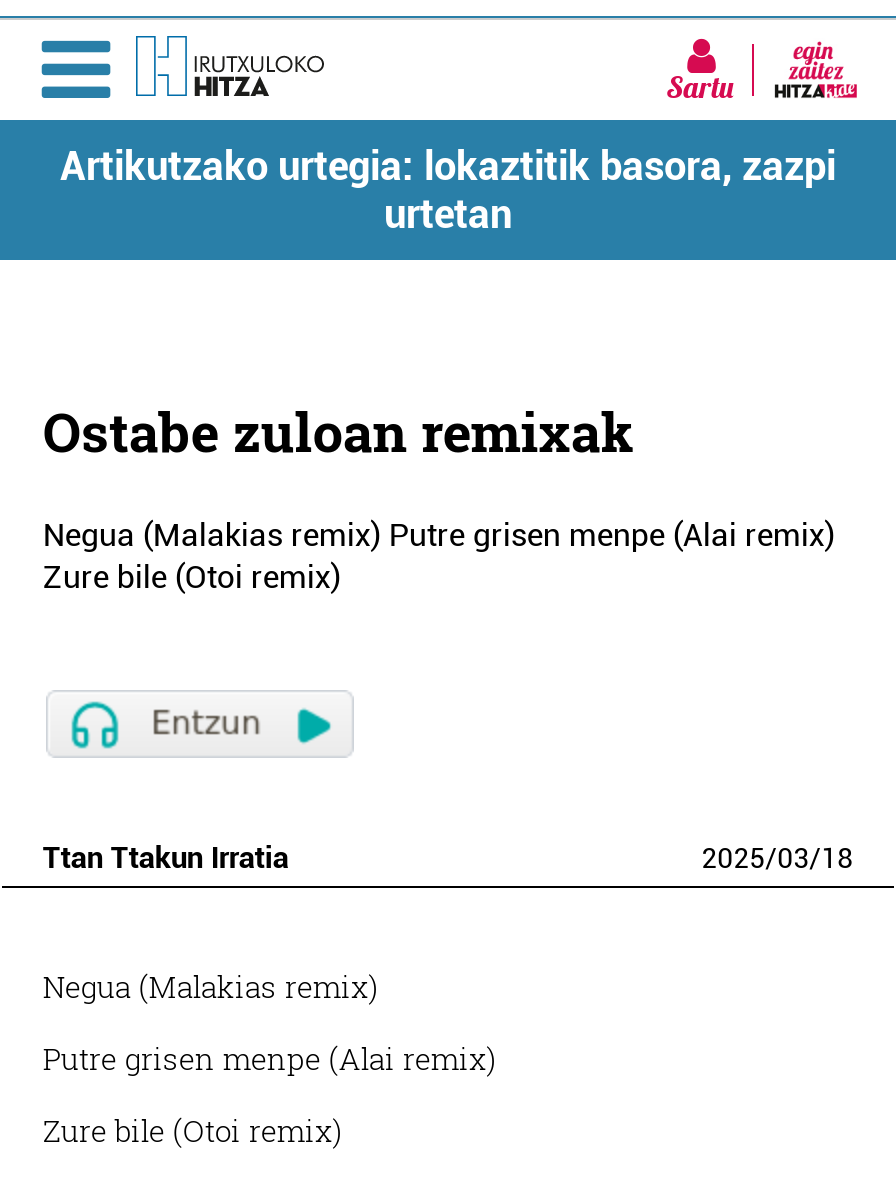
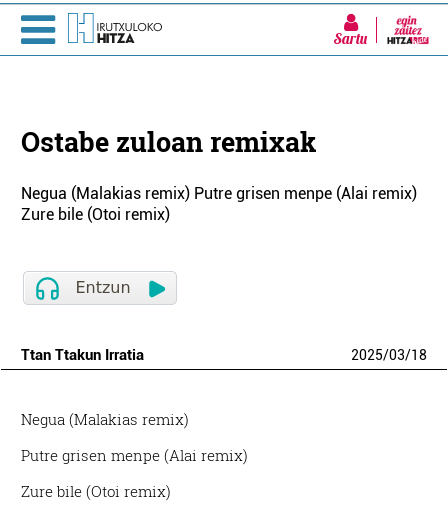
- Artikutzako urtegia: lokaztitik basora, zazpi
- urtetan
